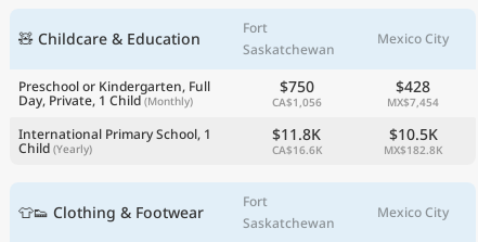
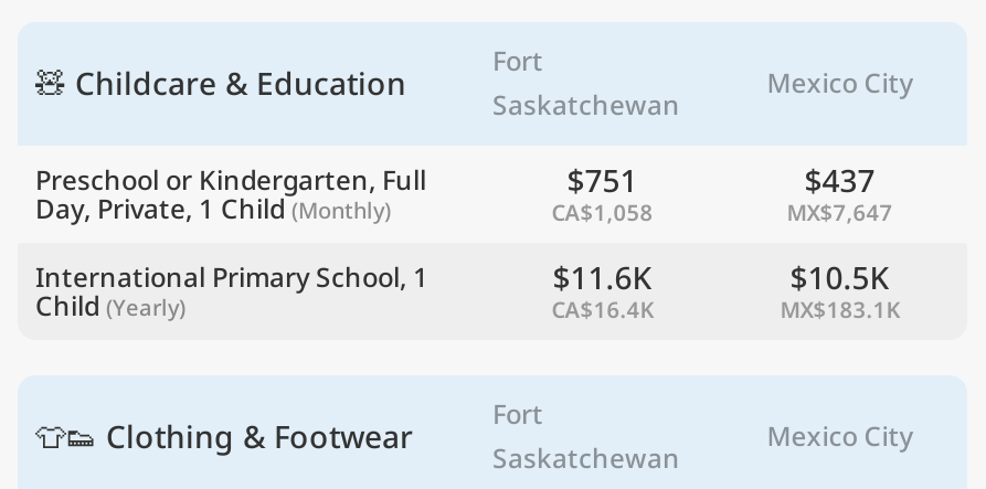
- $750
- CA$1,056
+ $751
+ CA$1,058

- $428
- MX$7,454
+ $437
+ MX$7,647

- $11.8K
- CA$16.6K
+ $11.6K
+ CA$16.4K

- MX$182.8K
+ MX$183.1K
